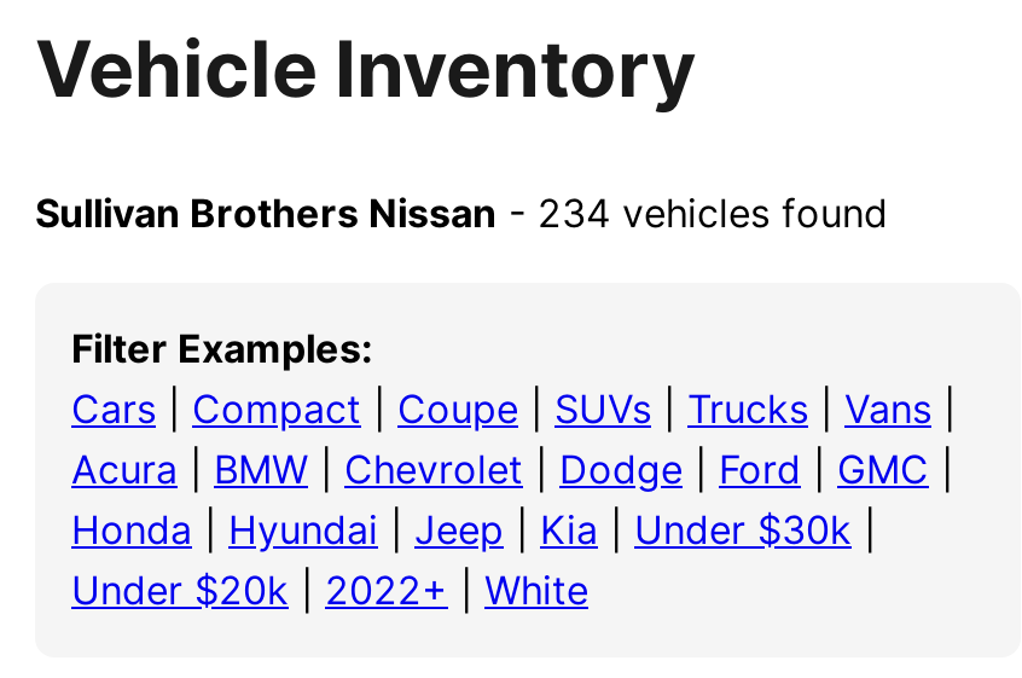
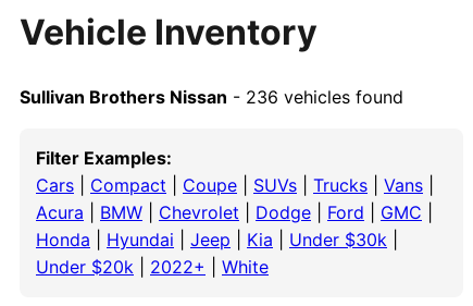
- Sullivan Brothers Nissan - 234 vehicles found
+ Sullivan Brothers Nissan - 236 vehicles found
